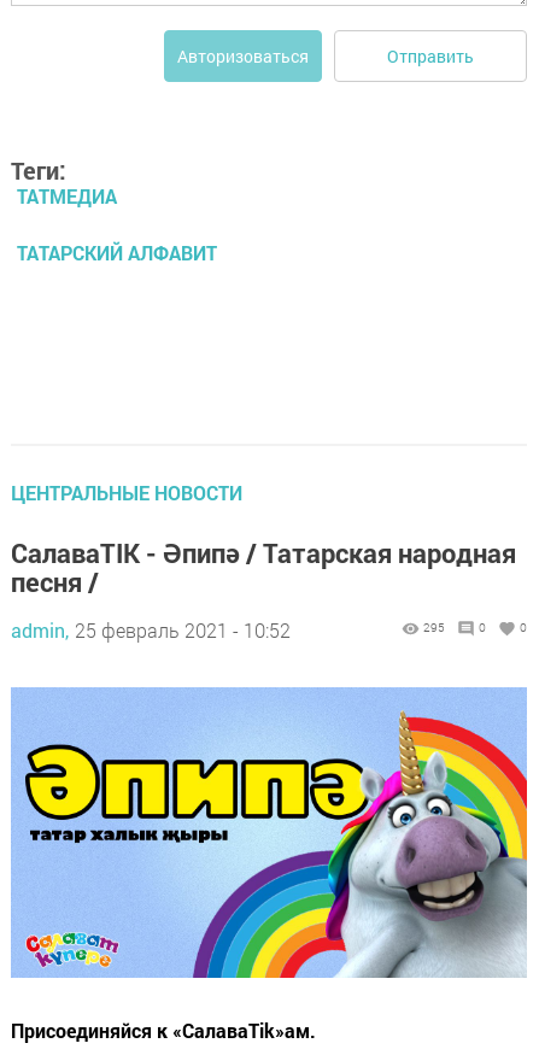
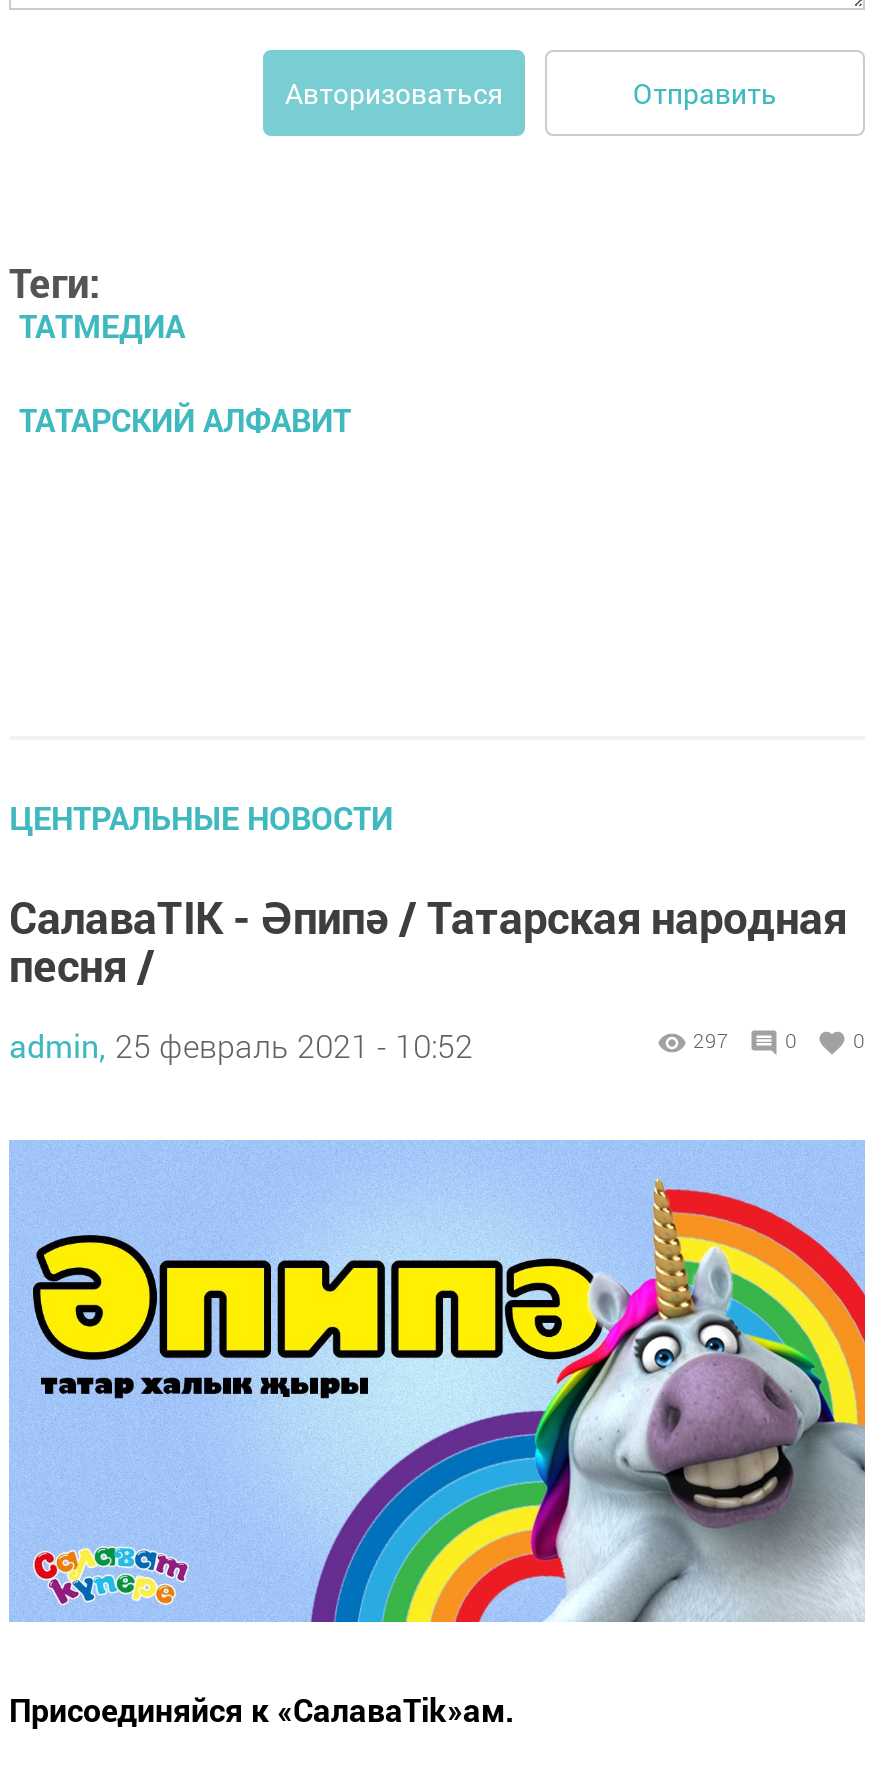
- 295
+ 297
